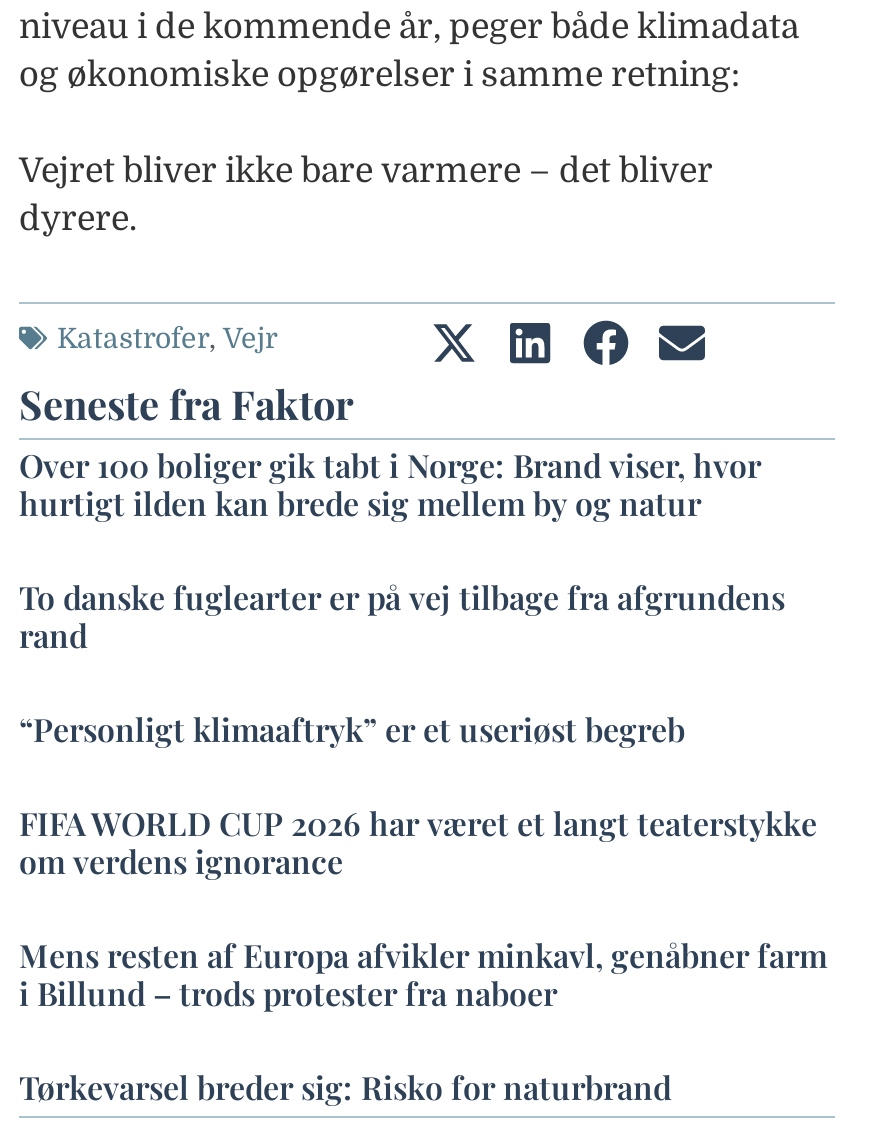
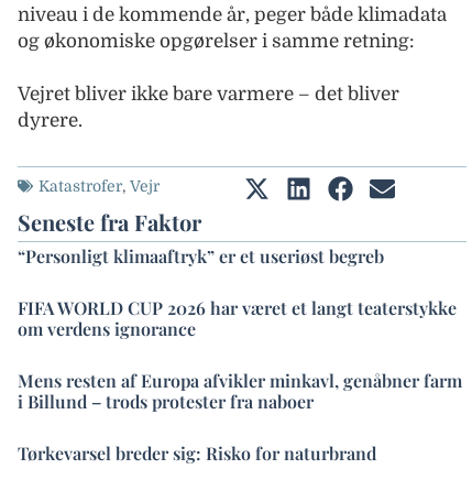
- Over 100 boliger gik tabt i Norge: Brand viser, hvor
- hurtigt ilden kan brede sig mellem by og natur
- To danske fuglearter er på vej tilbage fra afgrundens
- rand
